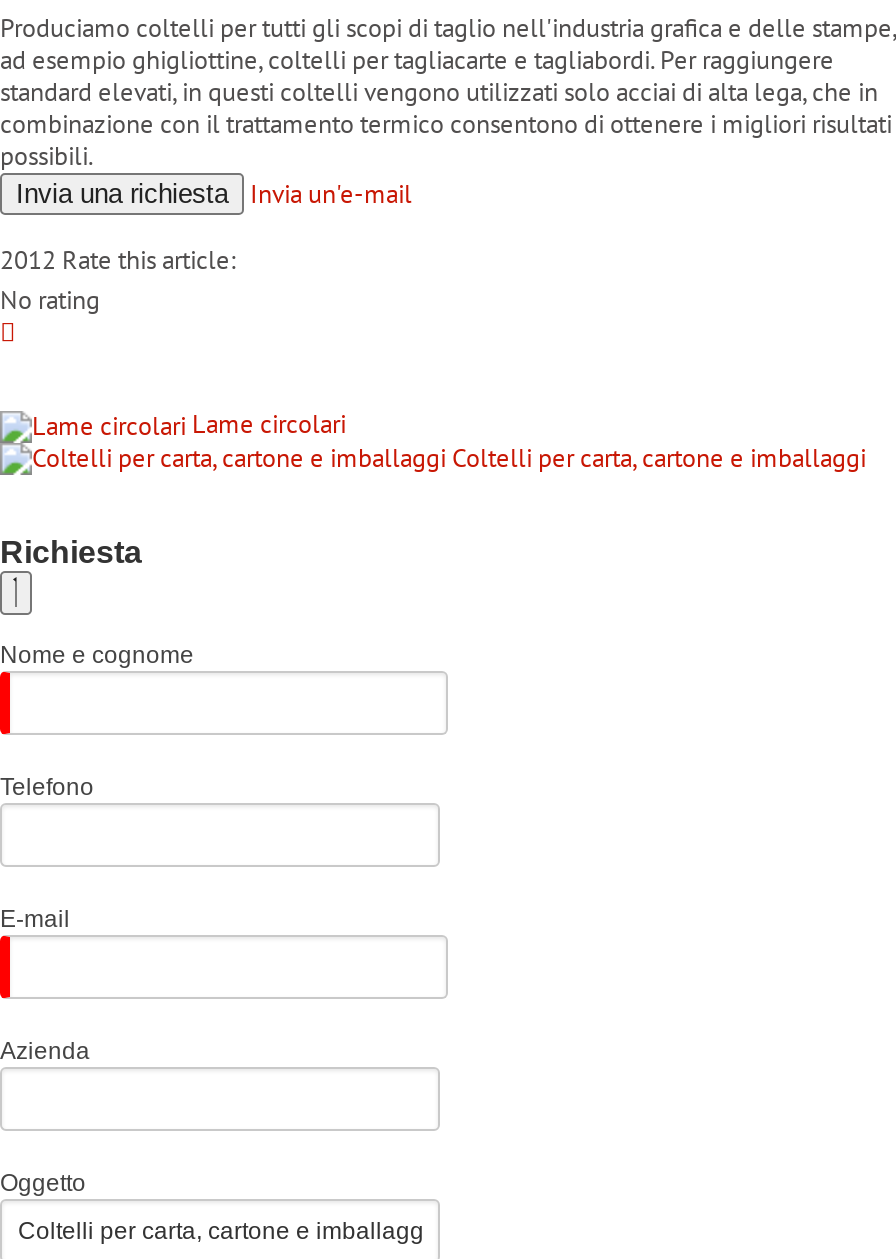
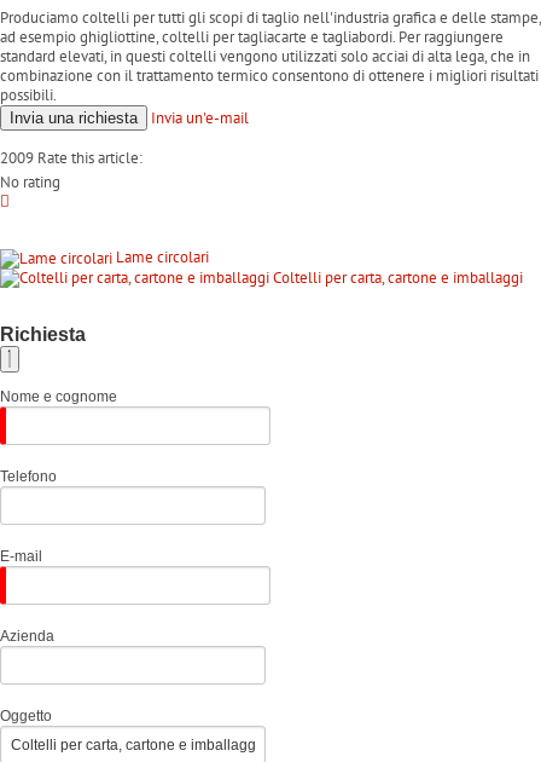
- 2012 Rate this article:
+ 2009 Rate this article:
